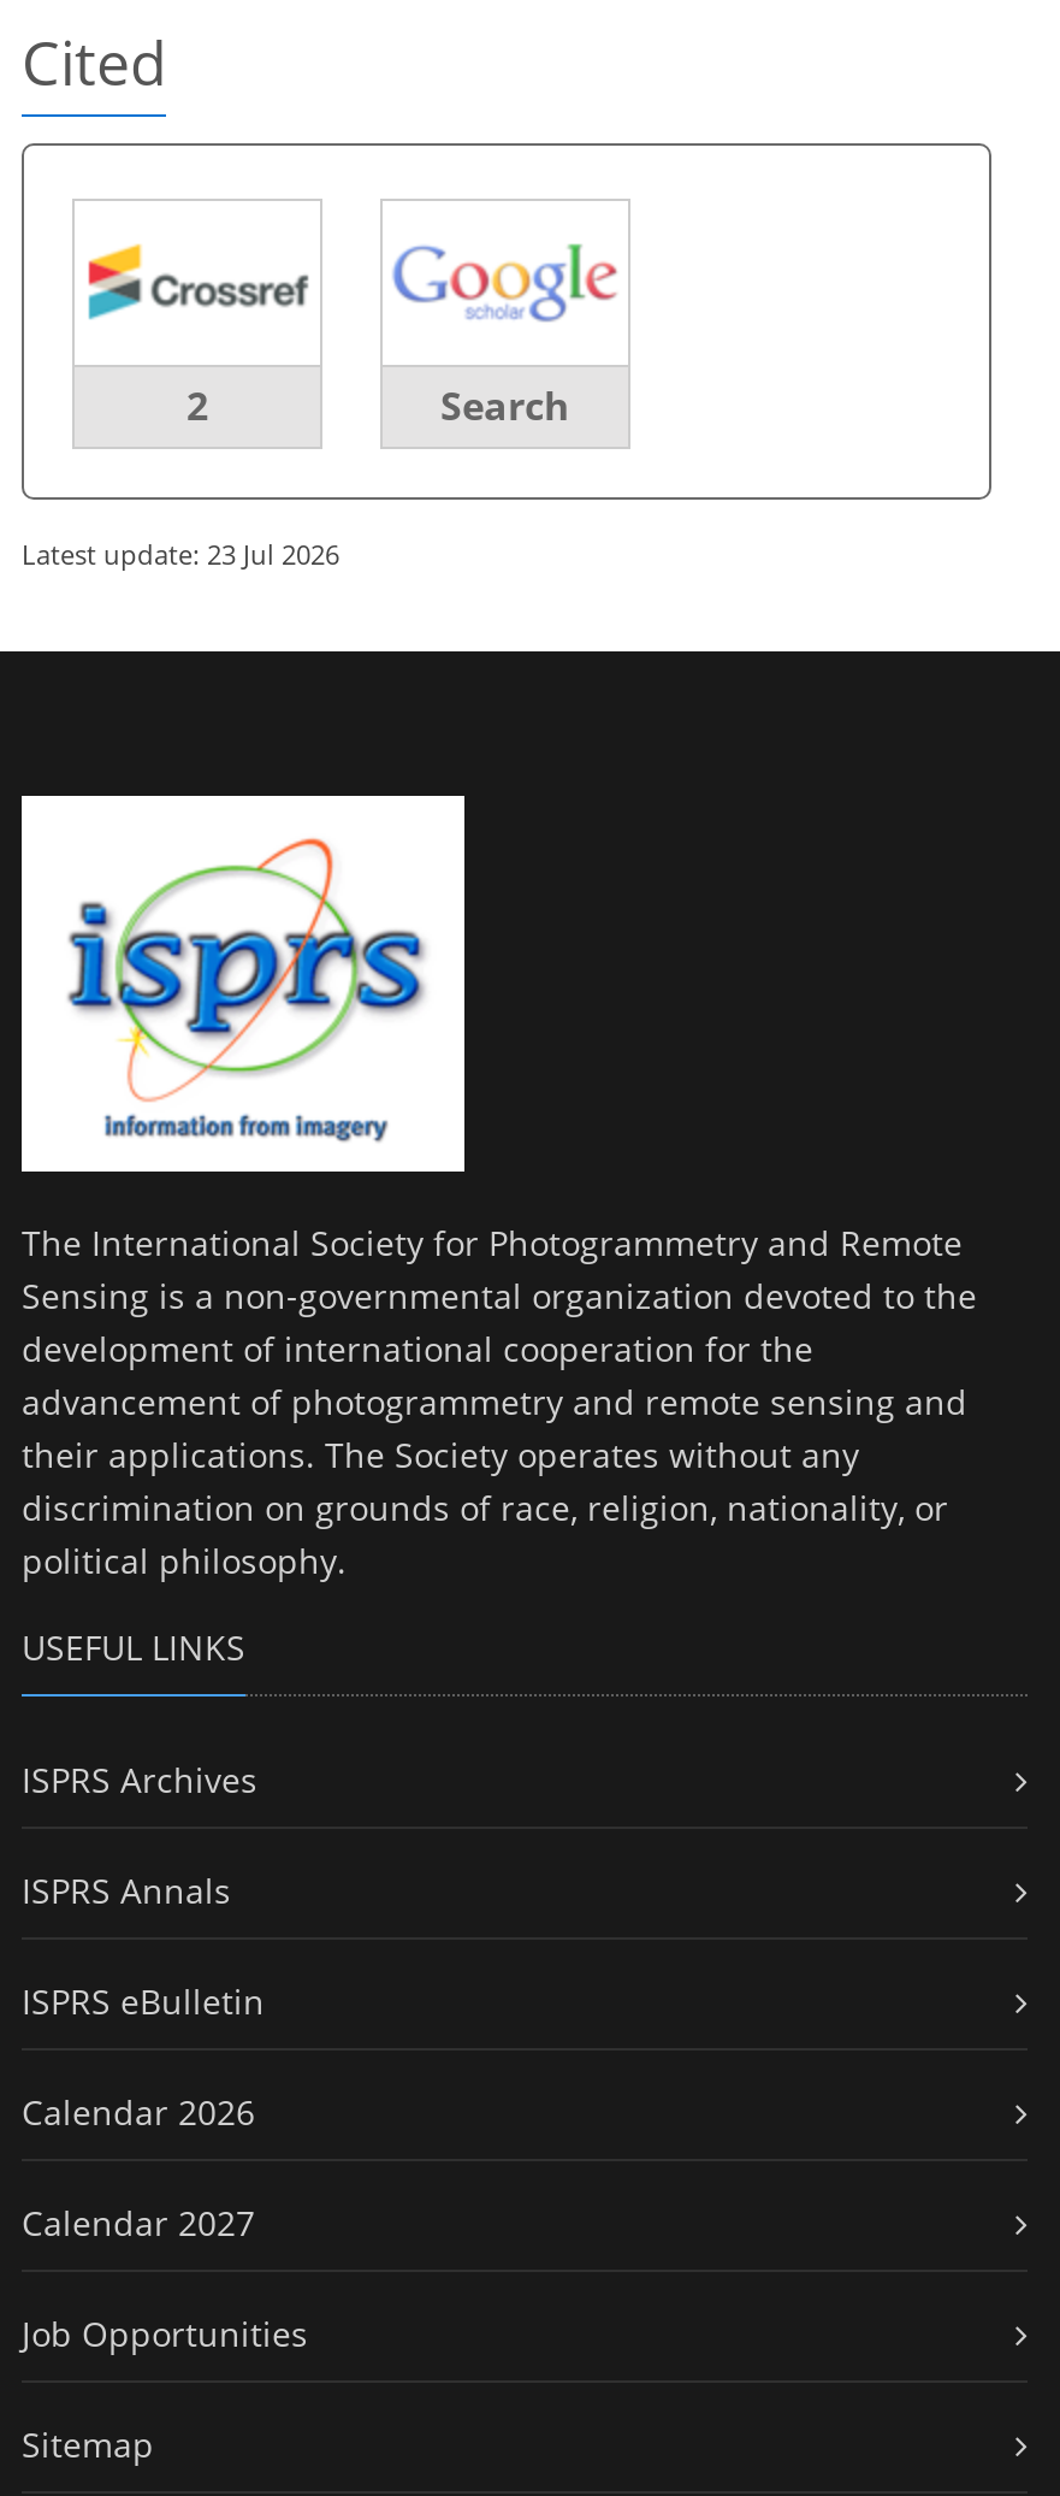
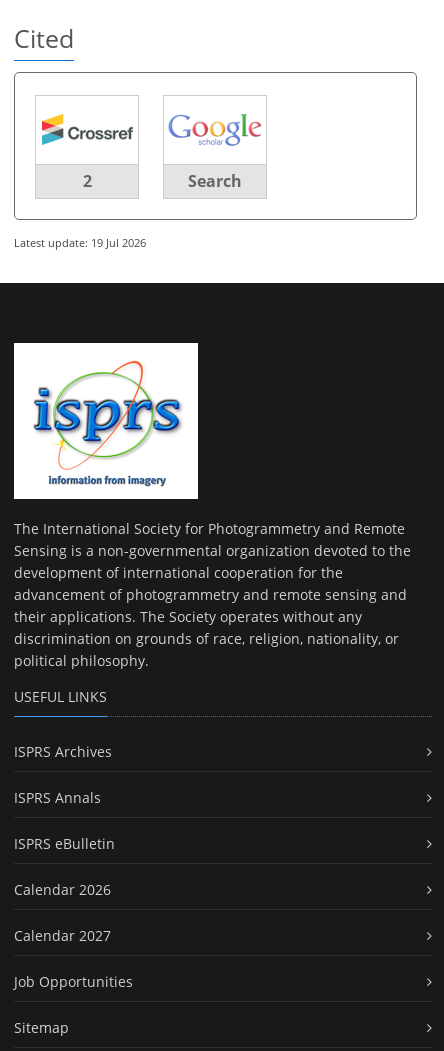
- Latest update: 23 Jul 2026
+ Latest update: 19 Jul 2026
